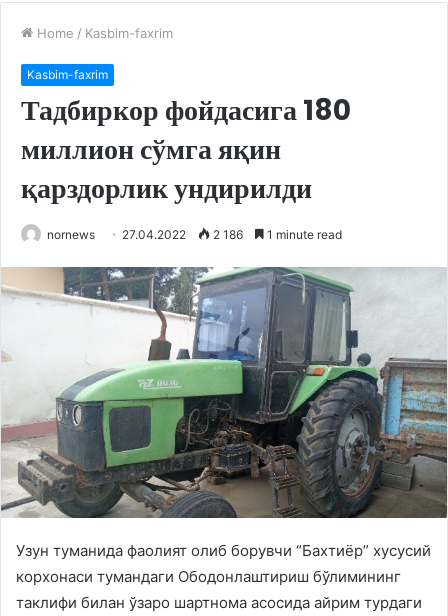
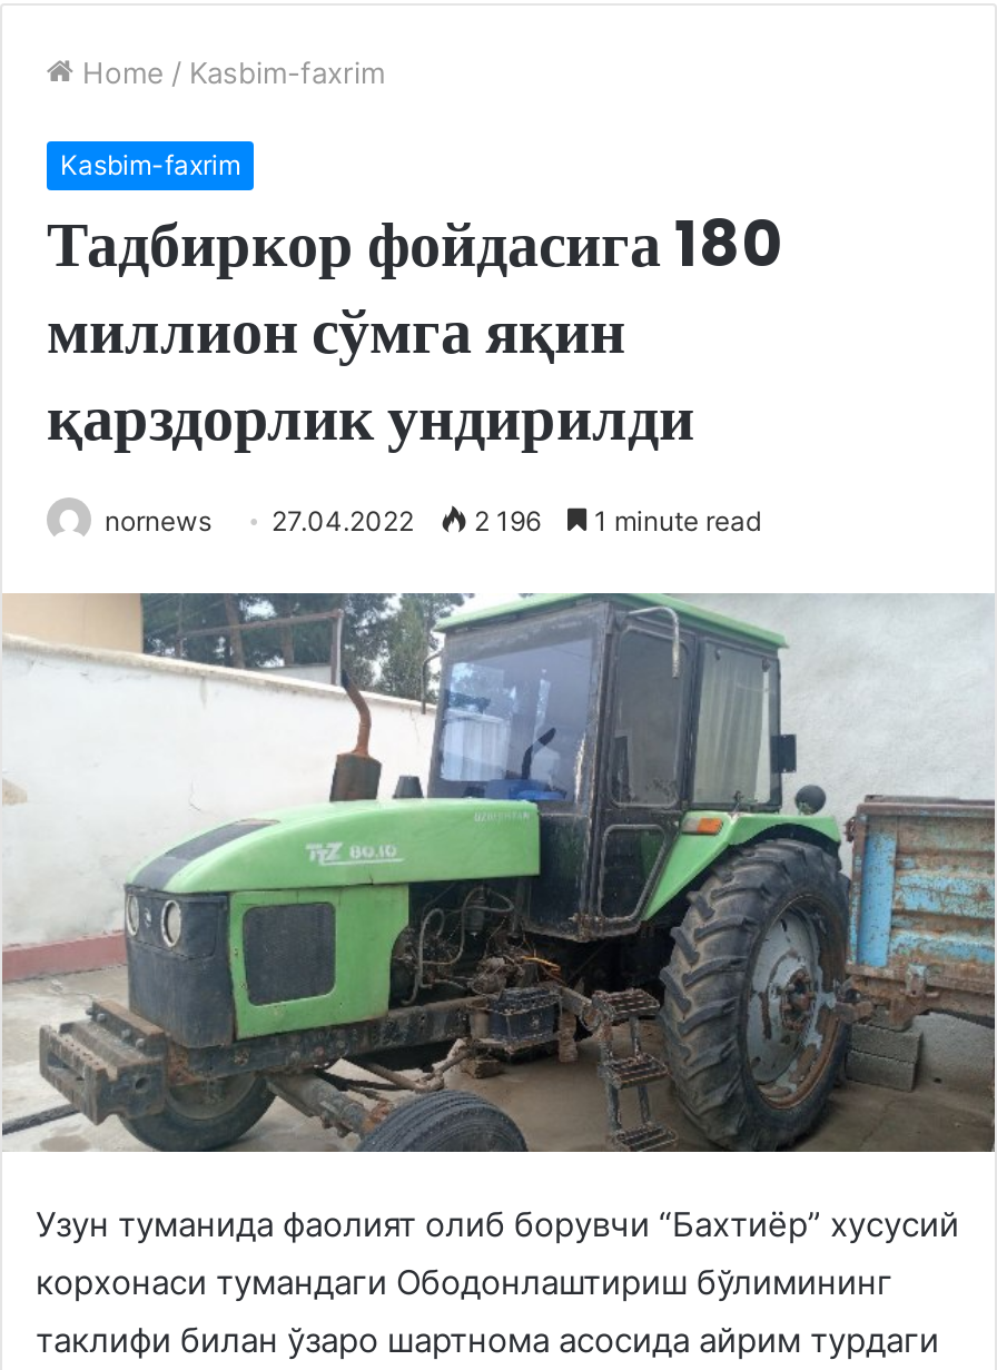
- nornews 27.04.2022 2 186 1 minute read
+ nornews 27.04.2022 2 196 1 minute read
